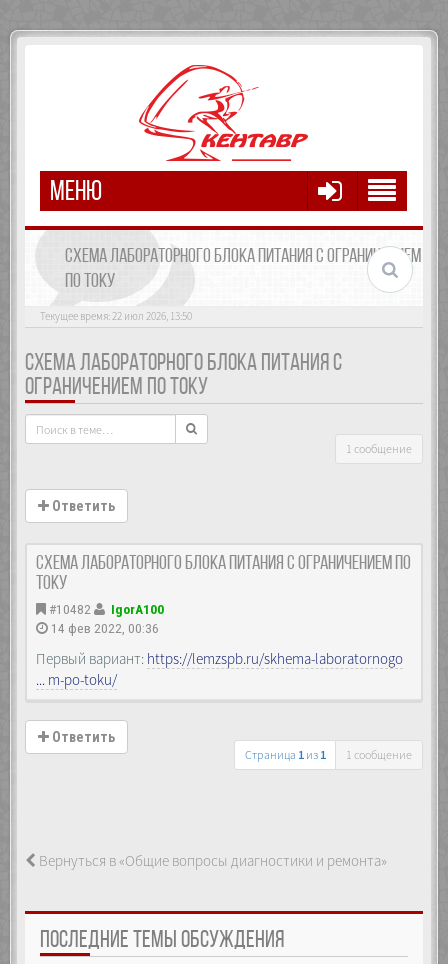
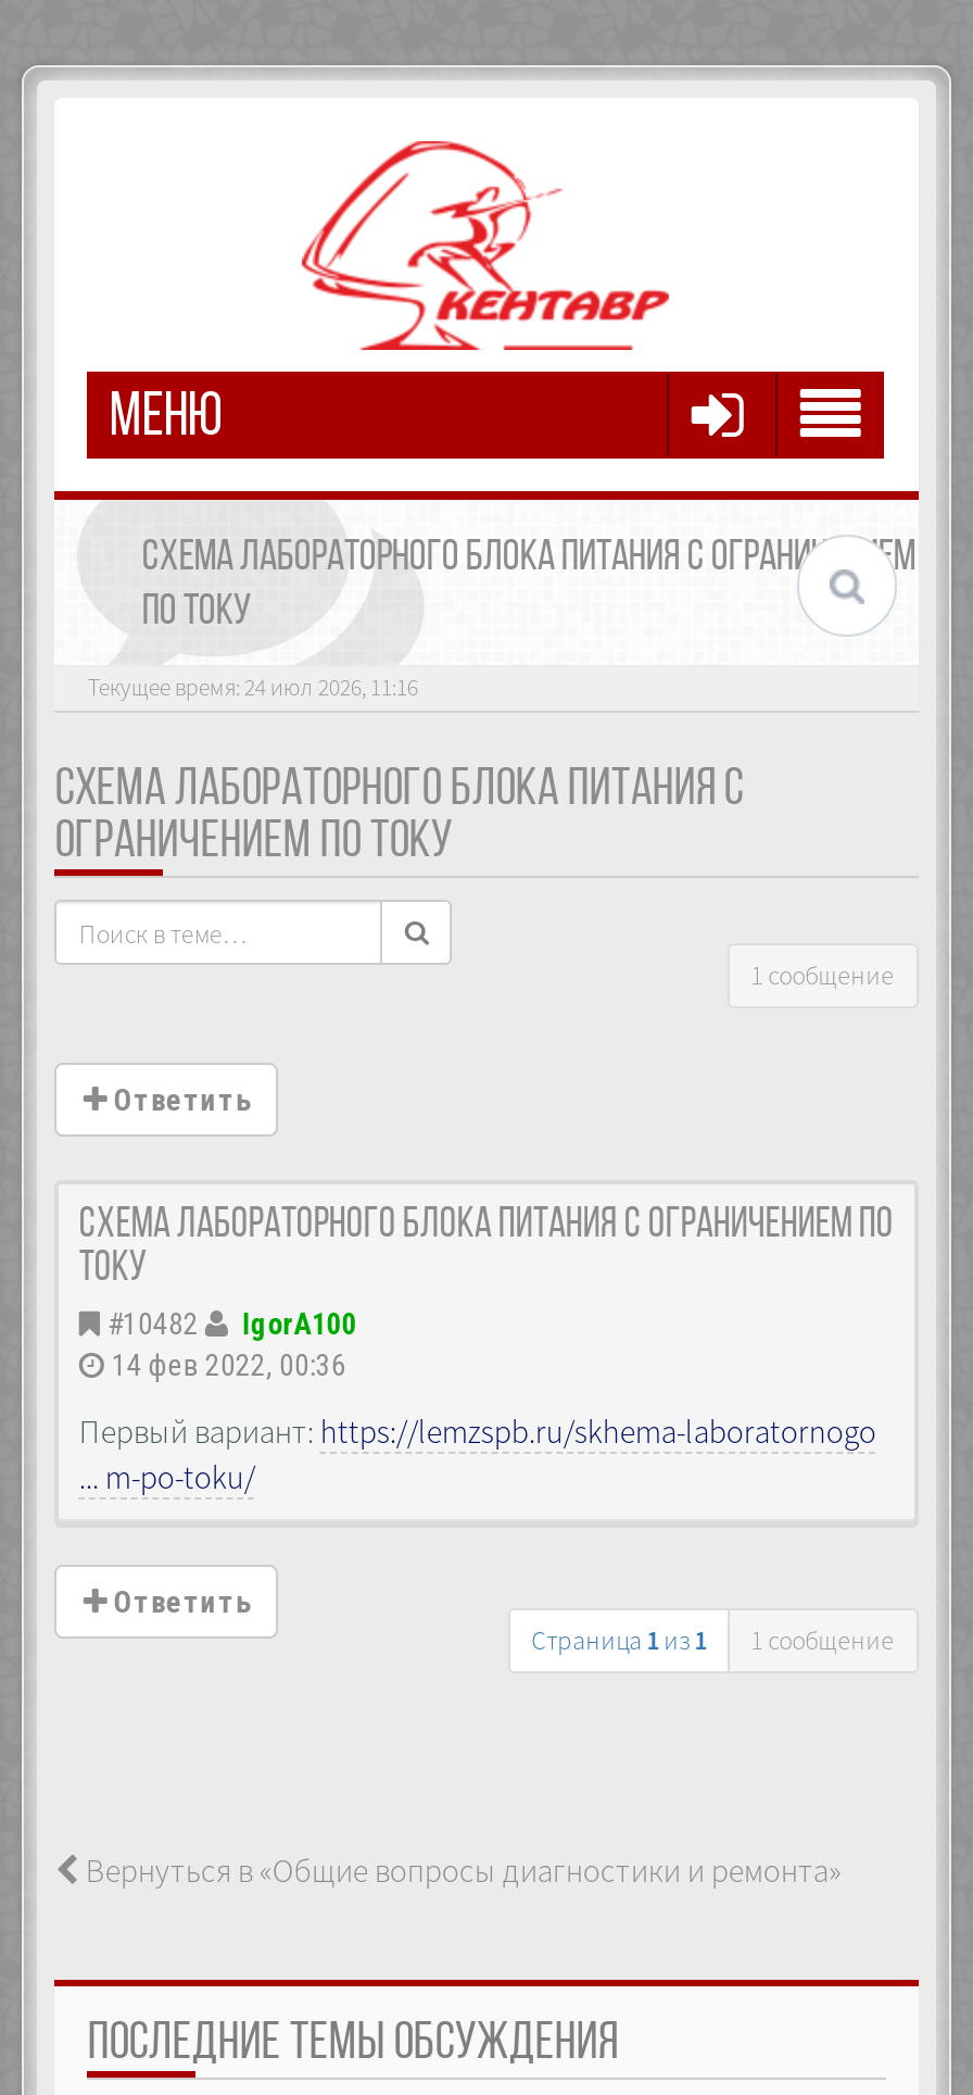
- Текущее время: 22 июл 2026, 13:50
+ Текущее время: 24 июл 2026, 11:16
